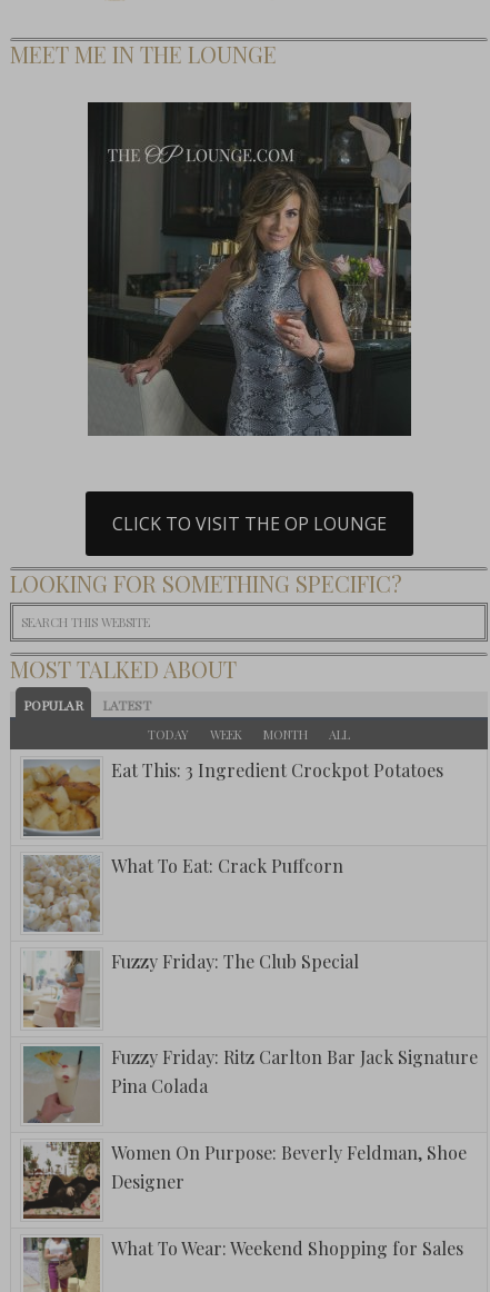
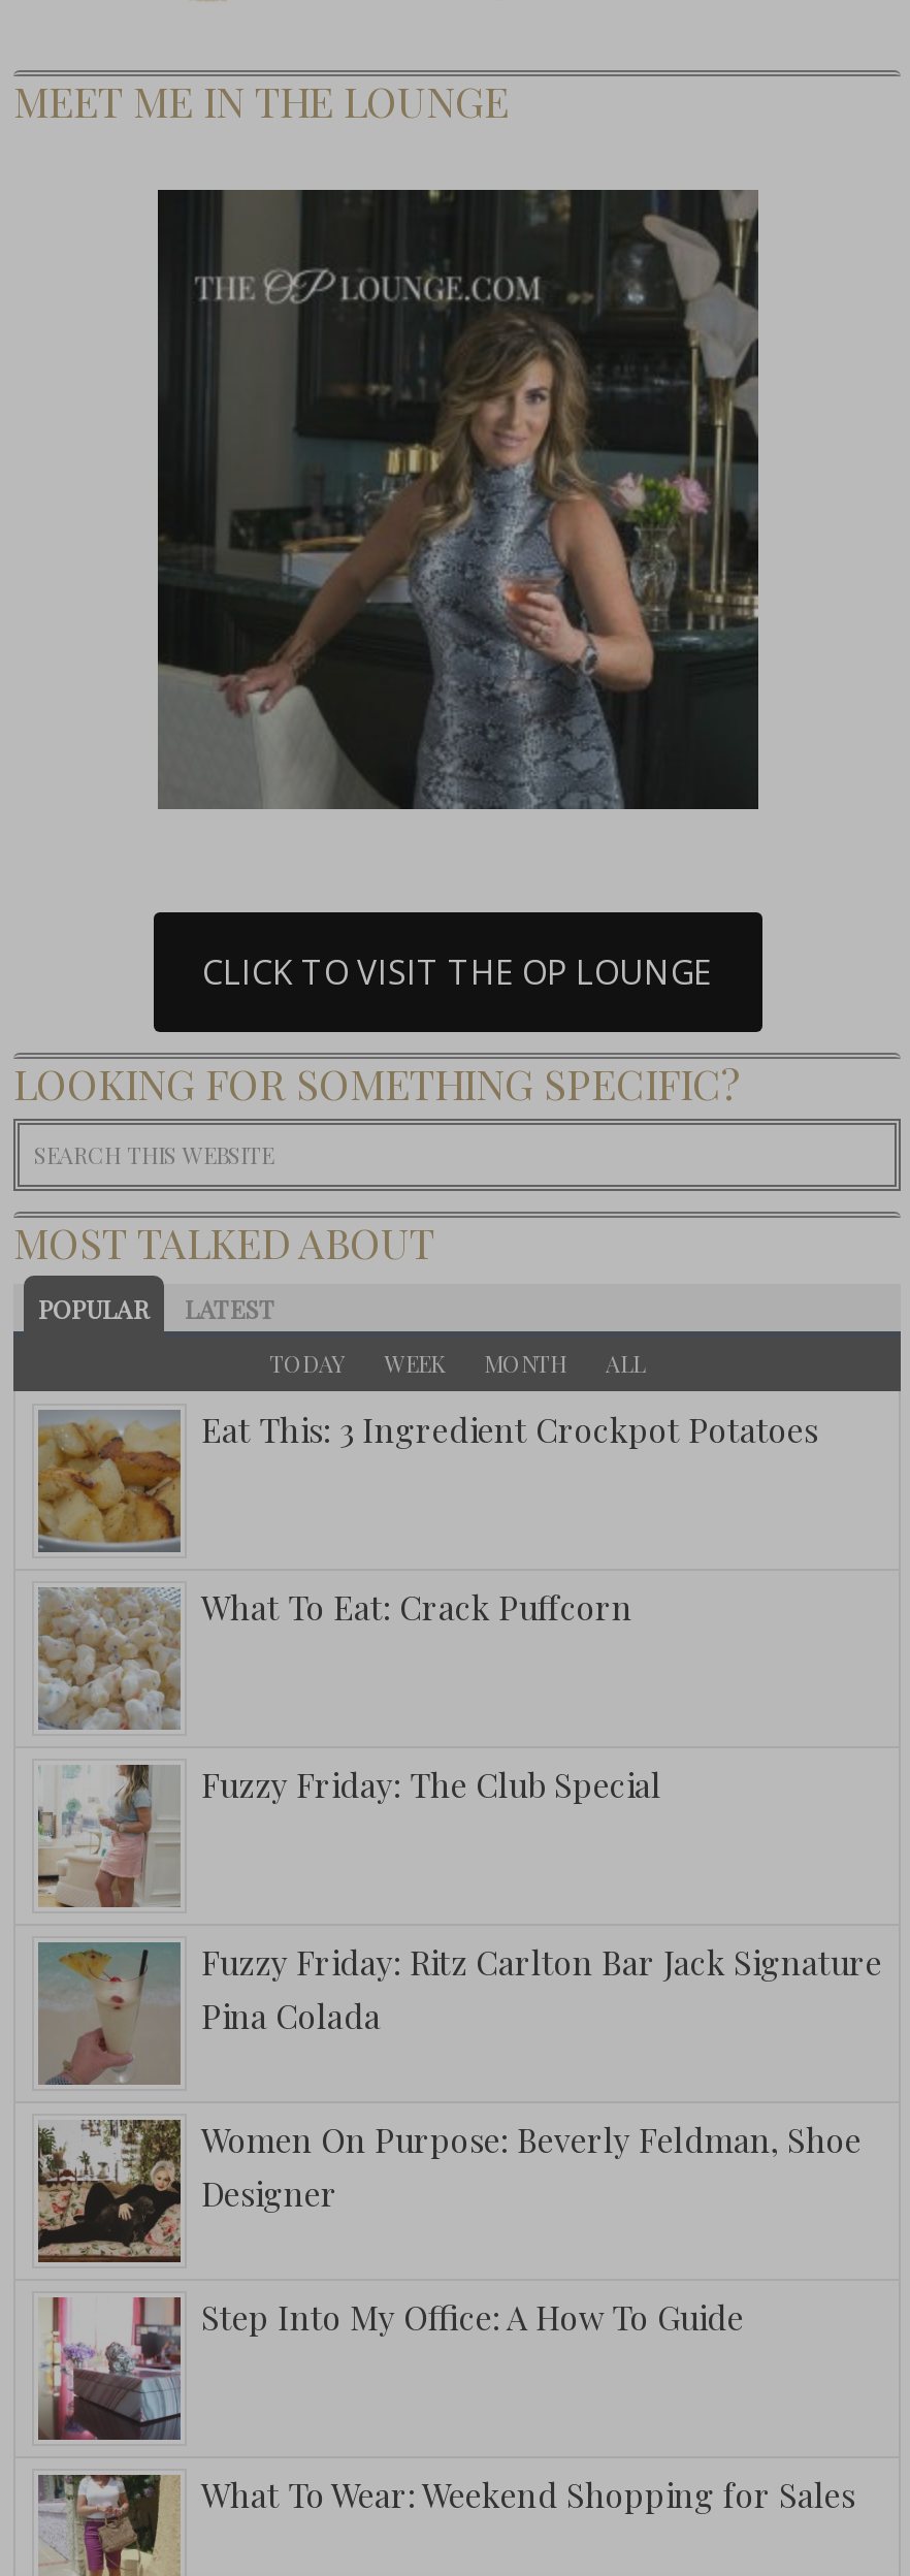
+ [image]
+ Step Into My Office: A How To Guide
